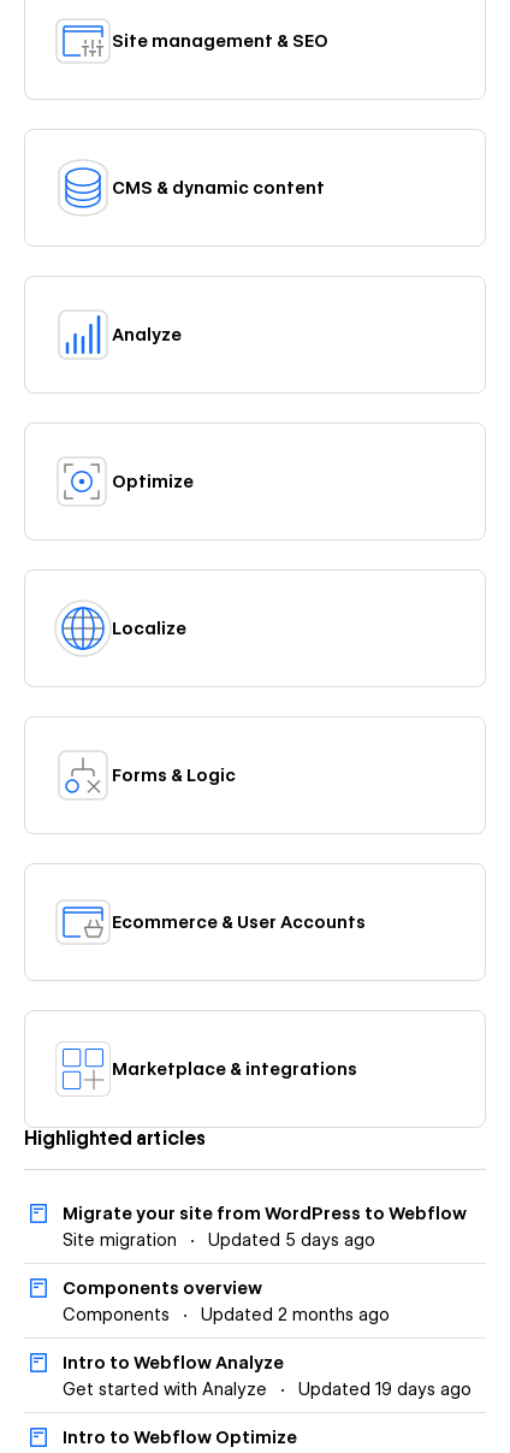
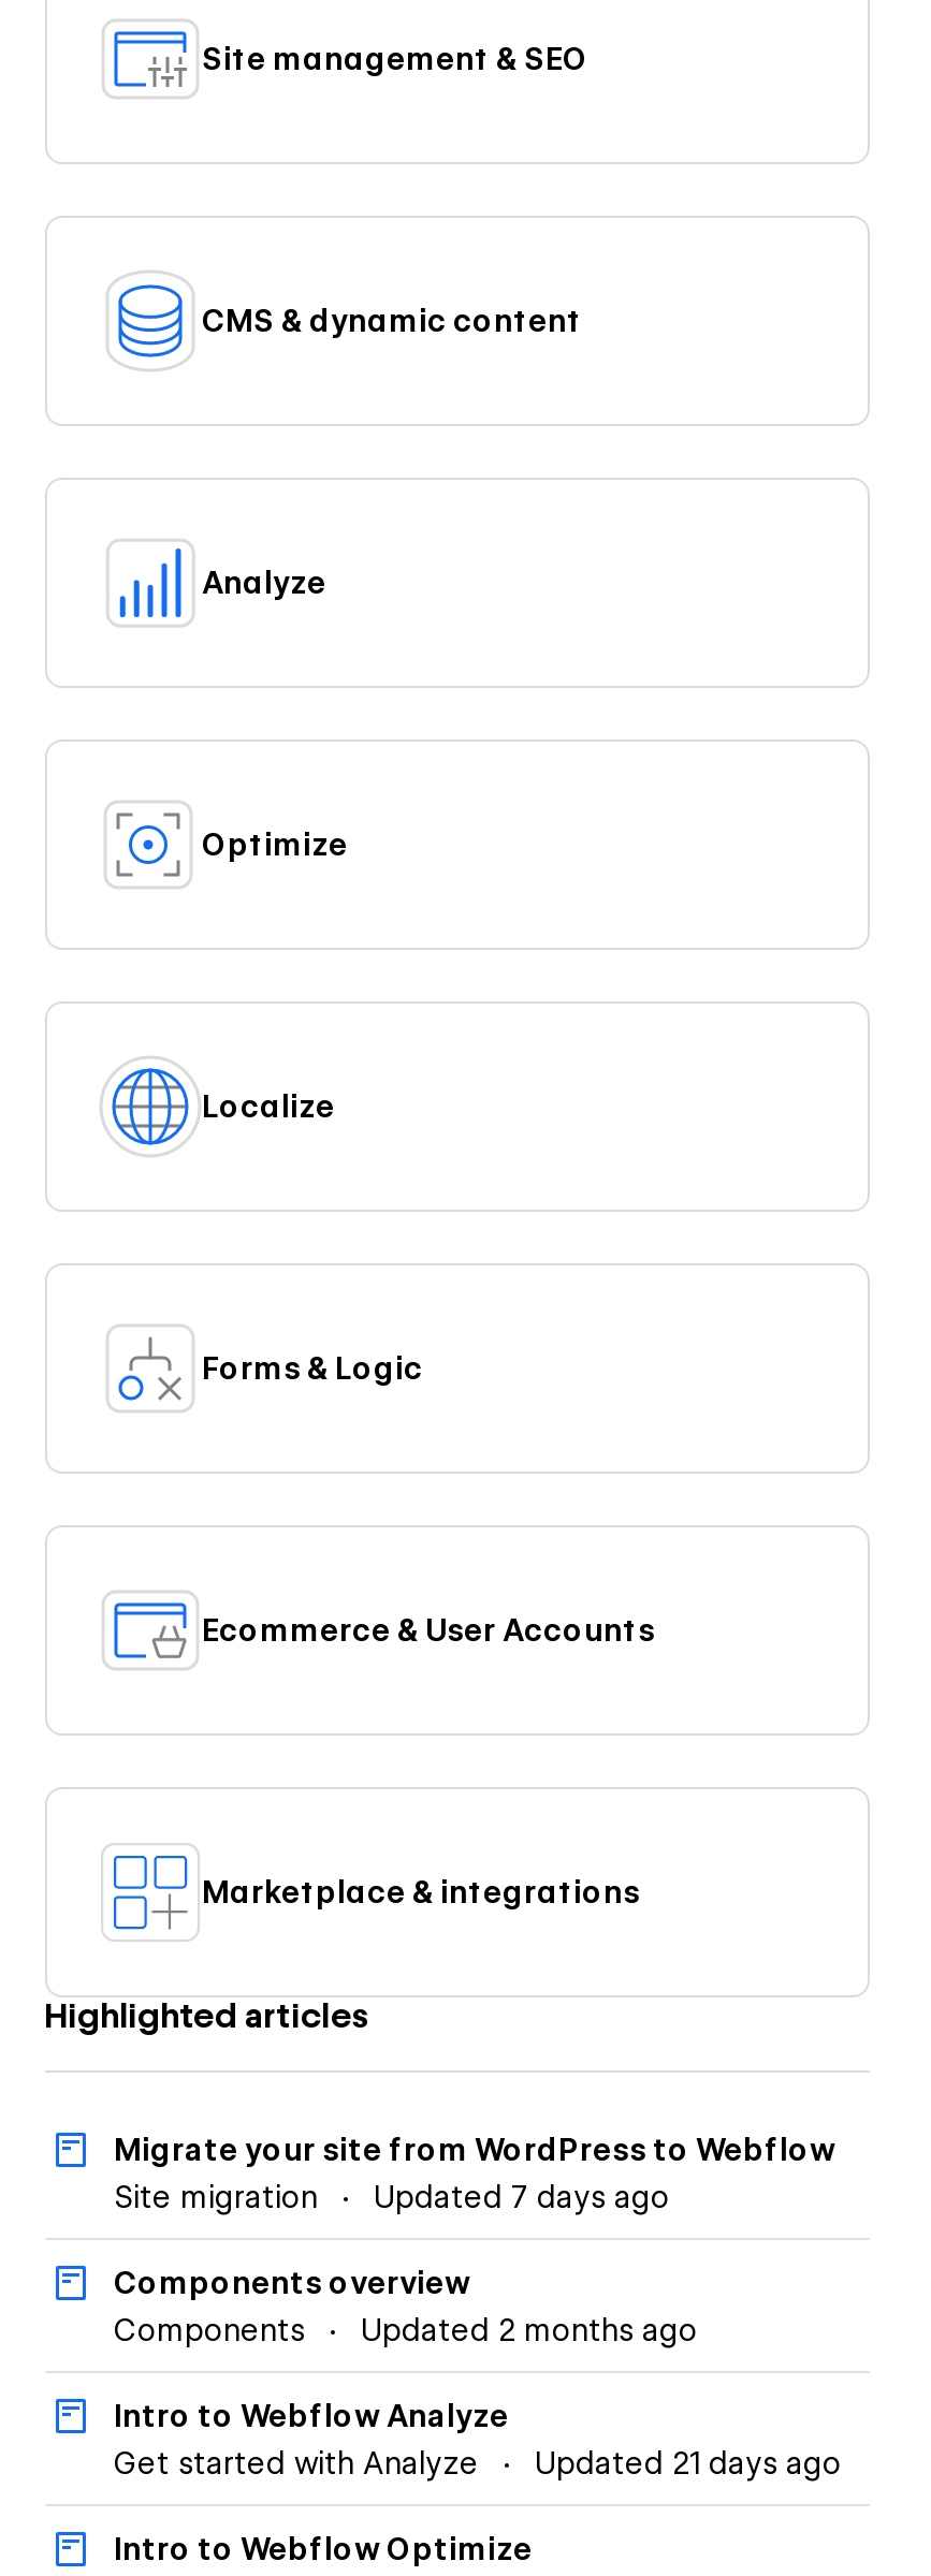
- Updated 5 days ago
+ Updated 7 days ago

- Updated 19 days ago
+ Updated 21 days ago
